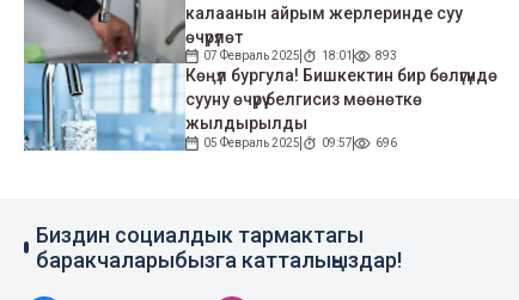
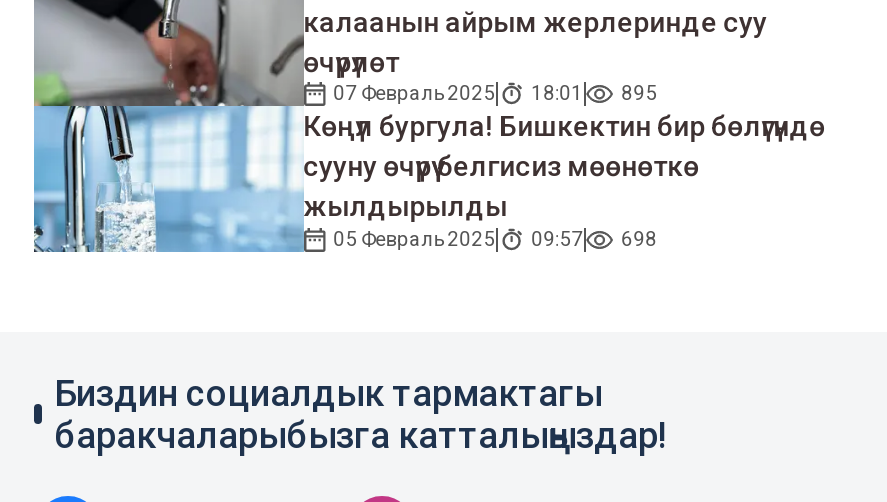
- 07 Февраль 2025 18:01 893
+ 07 Февраль 2025 18:01 895

- 05 Февраль 2025 09:57 696
+ 05 Февраль 2025 09:57 698
